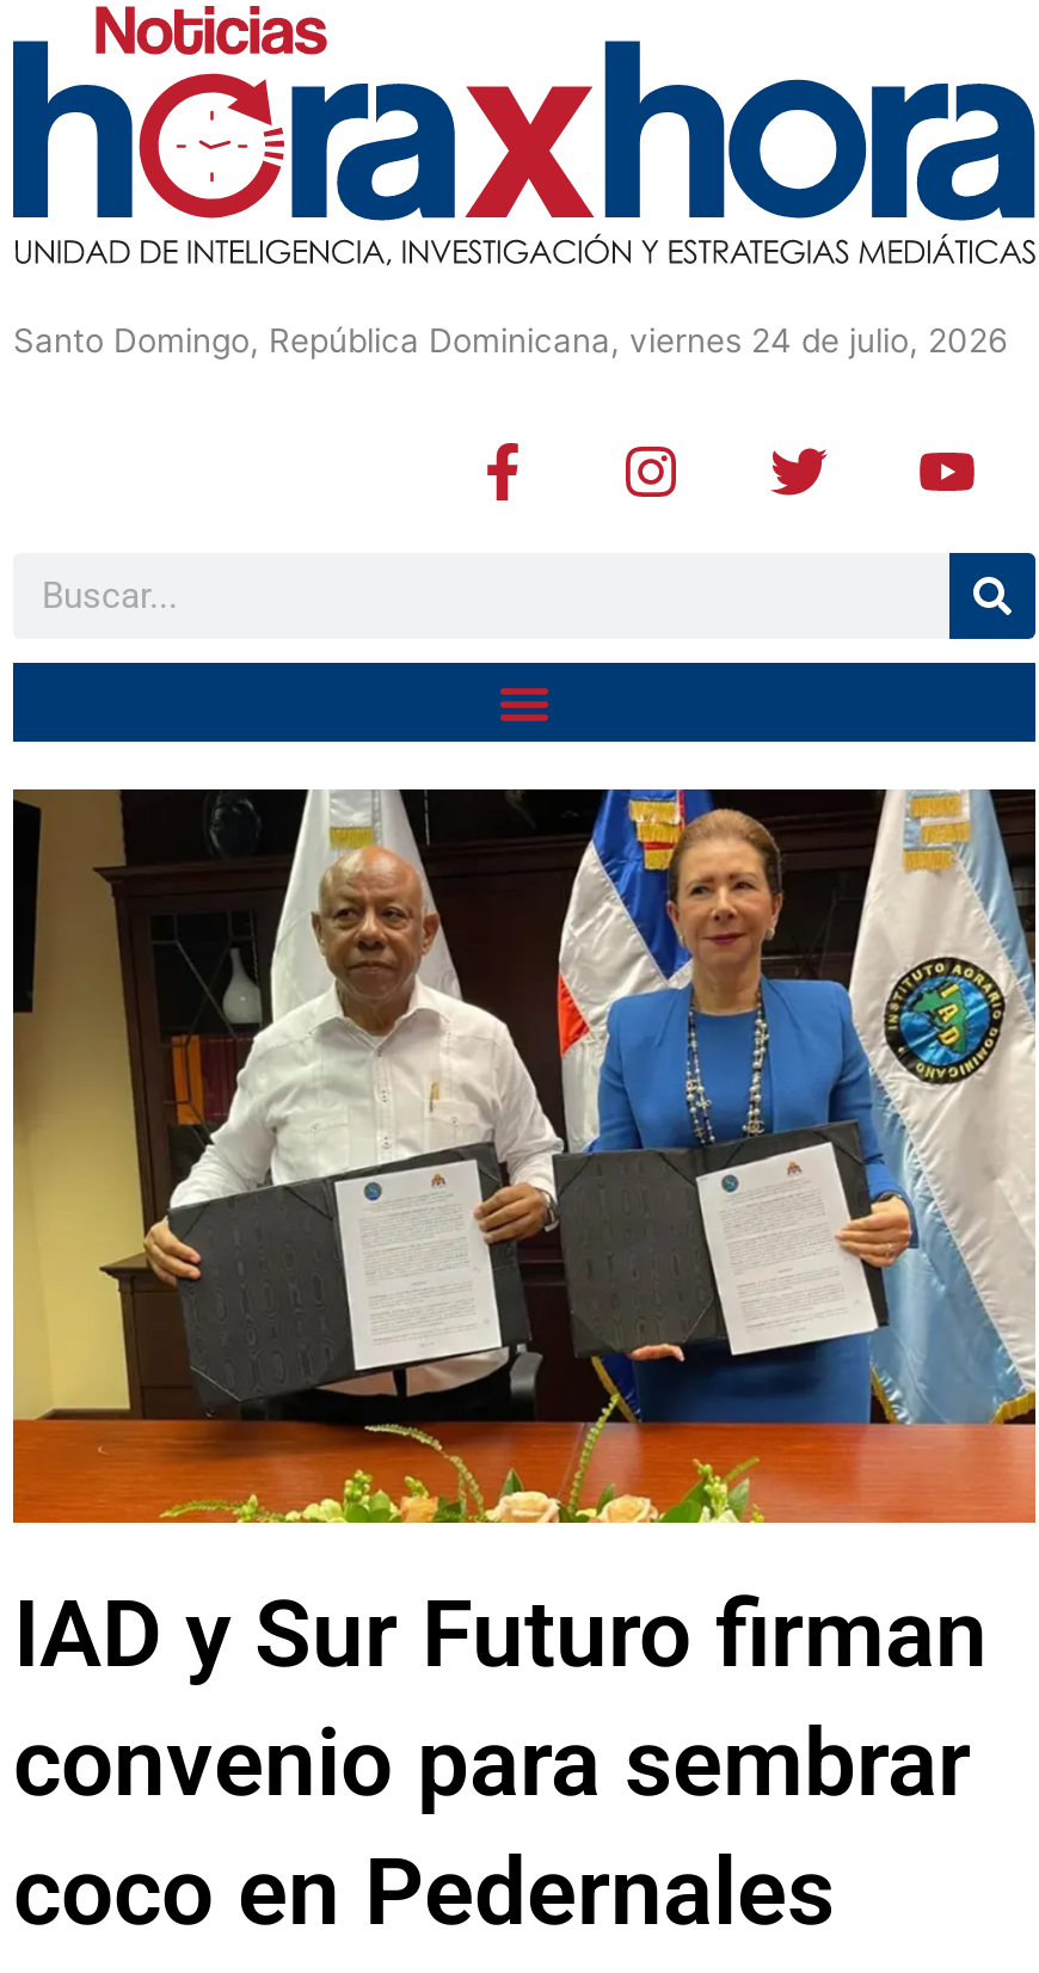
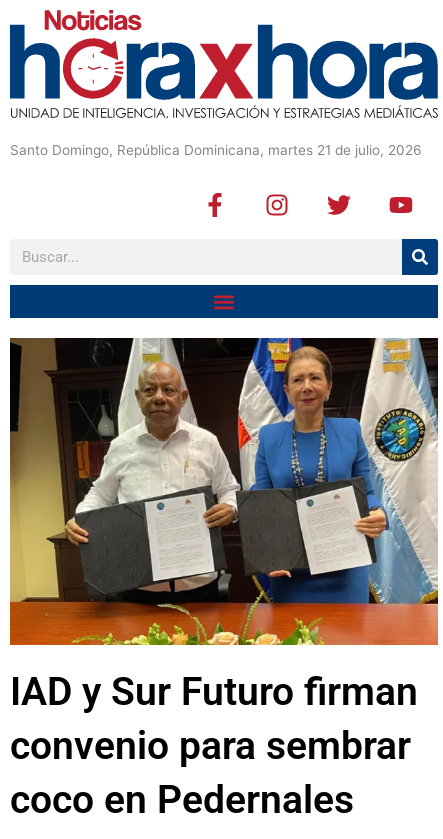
- Santo Domingo, República Dominicana, viernes 24 de julio, 2026
+ Santo Domingo, República Dominicana, martes 21 de julio, 2026
